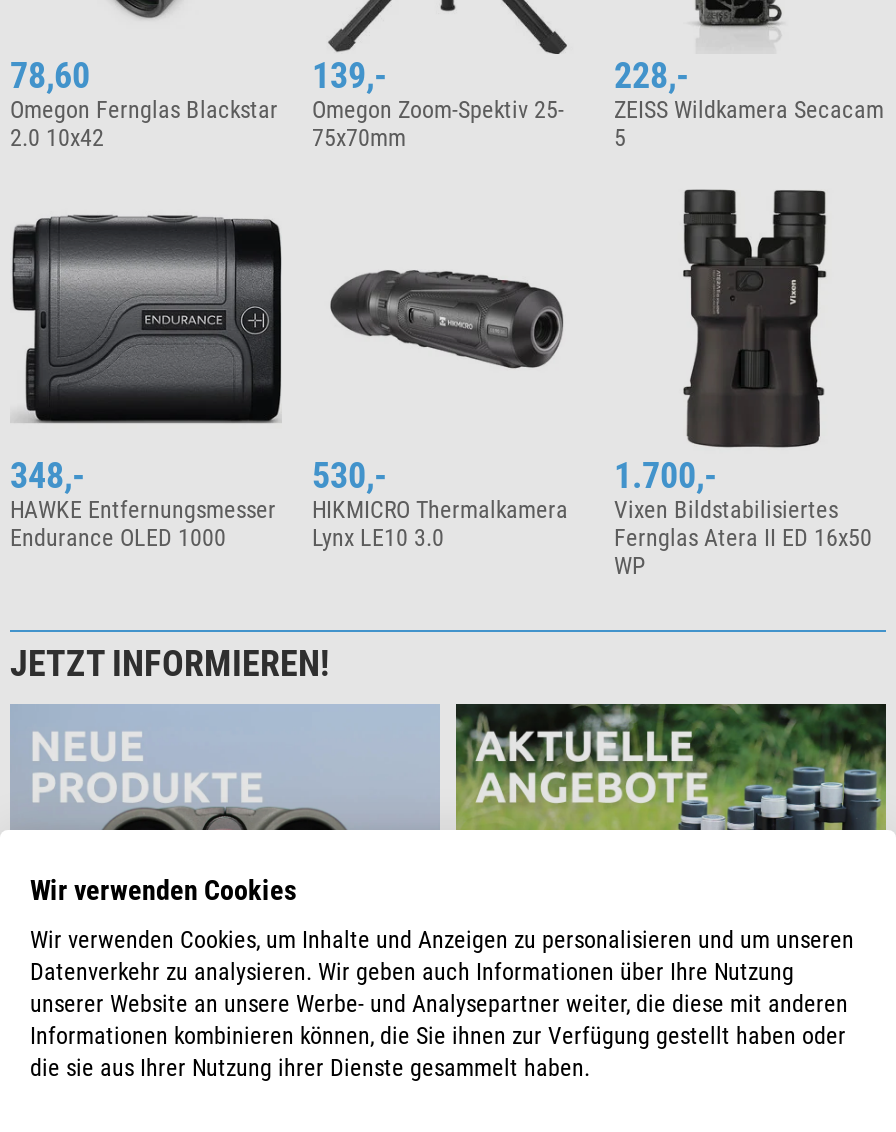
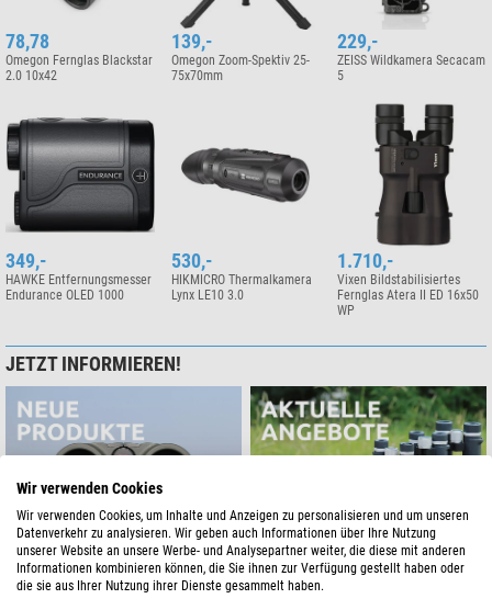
- 78,60
+ 78,78

- 228,-
+ 229,-

- 348,-
+ 349,-

- 1.700,-
+ 1.710,-
